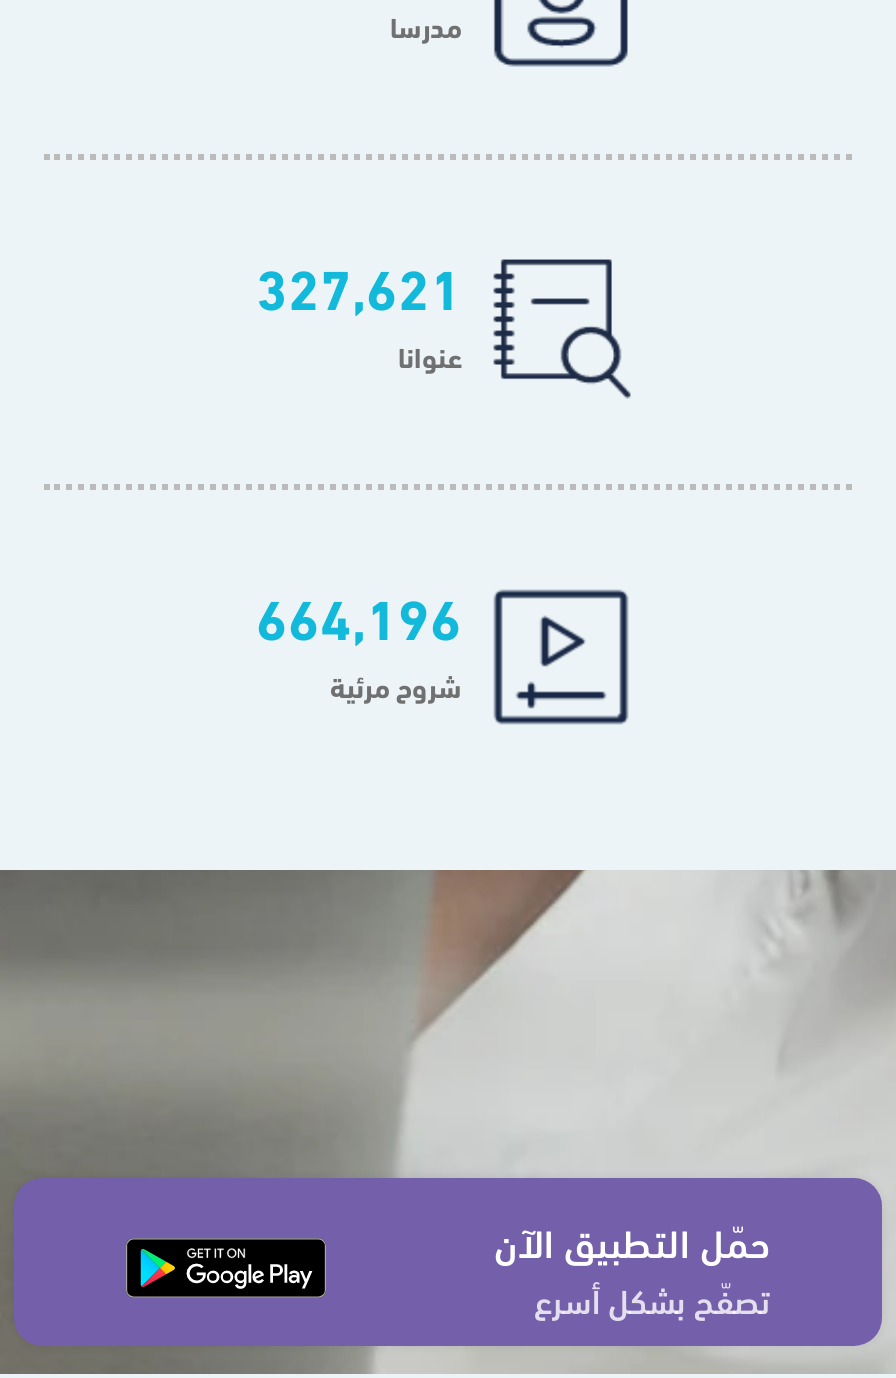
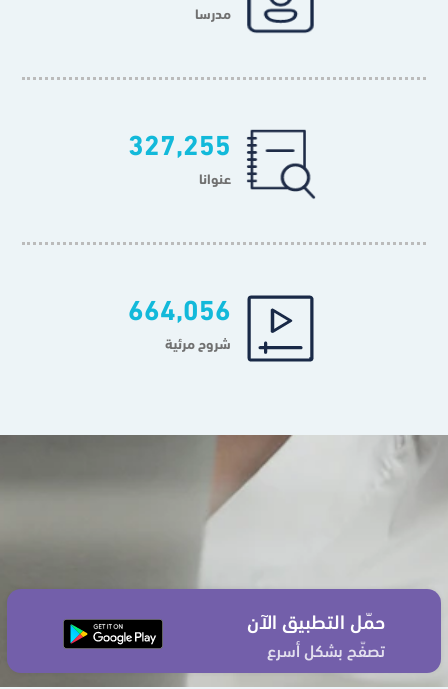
- 327,621
+ 327,255

- 664,196
+ 664,056
